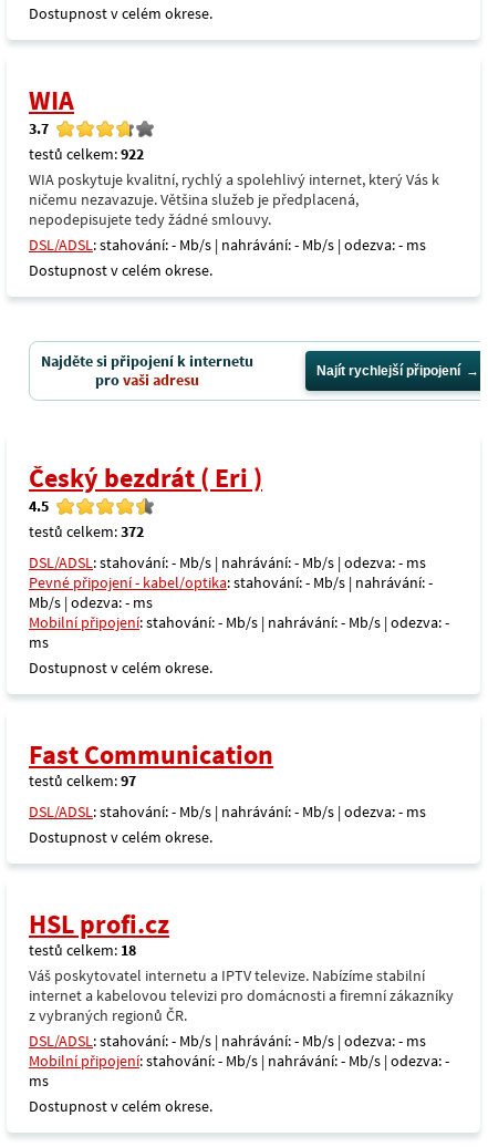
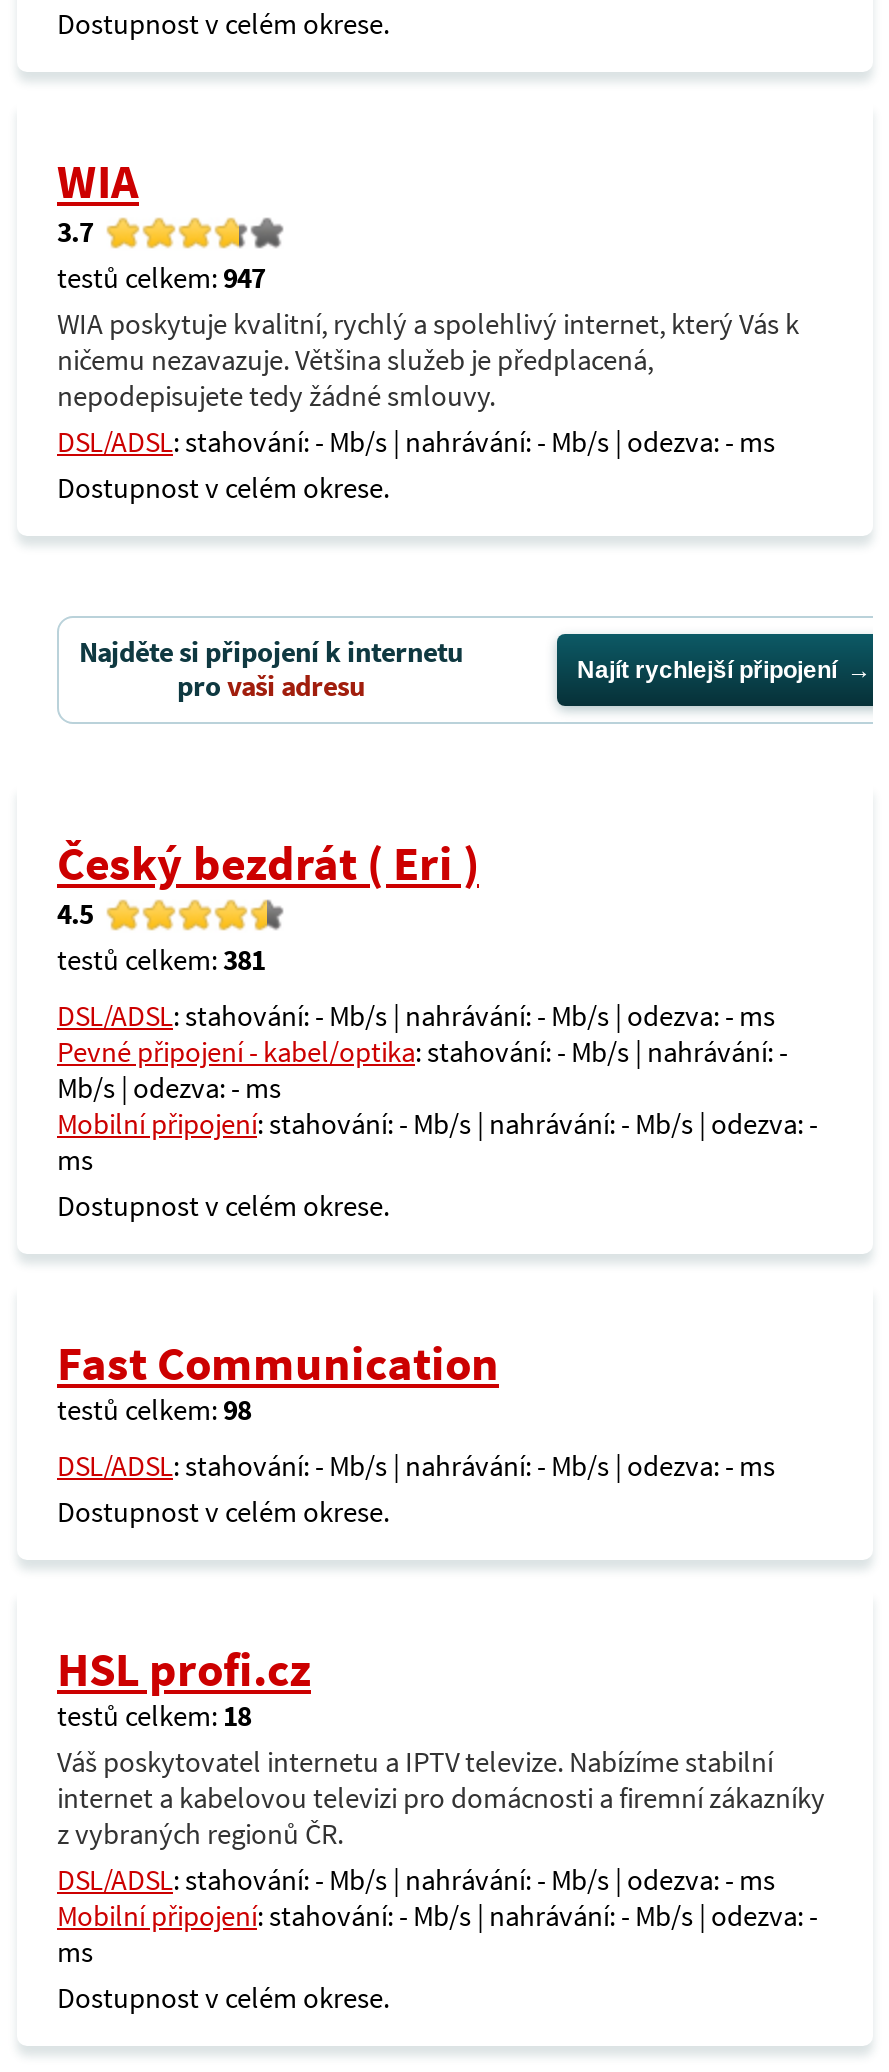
- testů celkem: 922
+ testů celkem: 947

- testů celkem: 372
+ testů celkem: 381

- testů celkem: 97
+ testů celkem: 98
